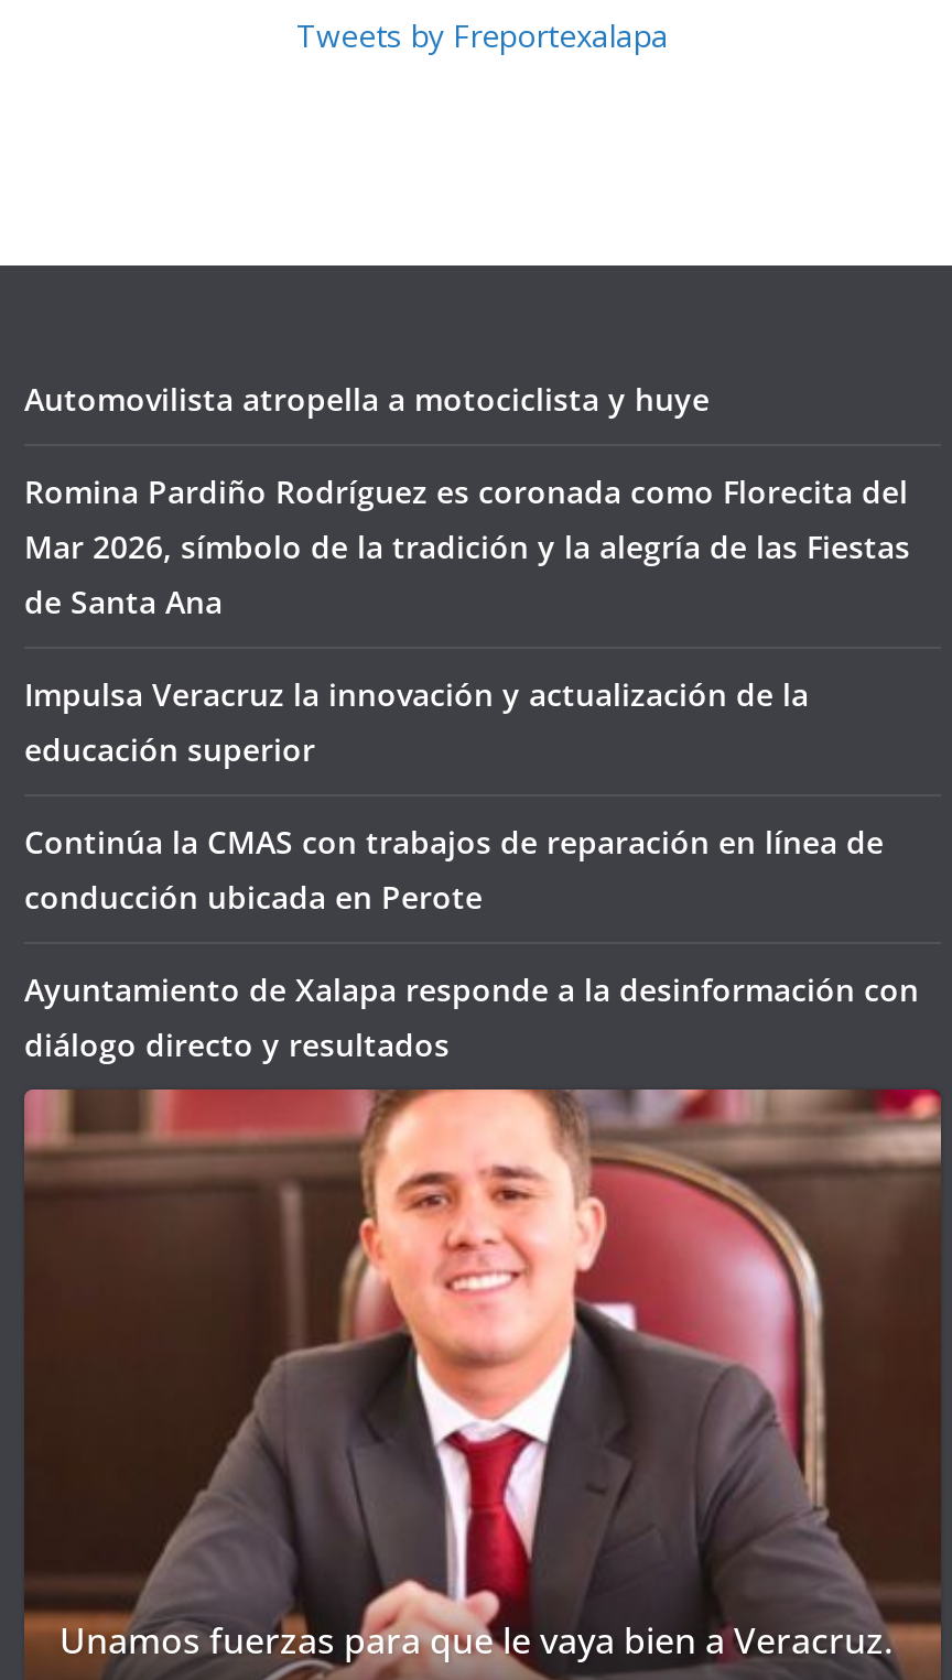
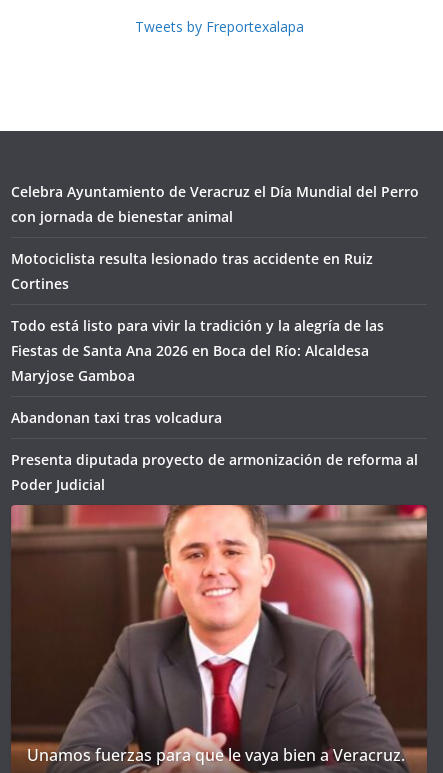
- Automovilista atropella a motociclista y huye
+ Celebra Ayuntamiento de Veracruz el Día Mundial del Perro
+ con jornada de bienestar animal

- Romina Pardiño Rodríguez es coronada como Florecita del
- Mar 2026, símbolo de la tradición y la alegría de las Fiestas
- de Santa Ana
+ Motociclista resulta lesionado tras accidente en Ruiz
+ Cortines

- Impulsa Veracruz la innovación y actualización de la
- educación superior
+ Todo está listo para vivir la tradición y la alegría de las
+ Fiestas de Santa Ana 2026 en Boca del Río: Alcaldesa
+ Maryjose Gamboa

- Continúa la CMAS con trabajos de reparación en línea de
- conducción ubicada en Perote
+ Abandonan taxi tras volcadura

- Ayuntamiento de Xalapa responde a la desinformación con
- diálogo directo y resultados
+ Presenta diputada proyecto de armonización de reforma al
+ Poder Judicial
